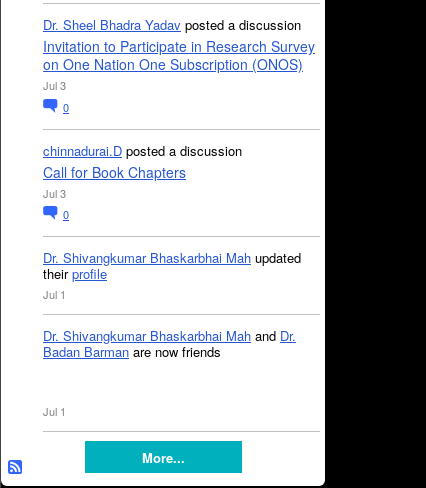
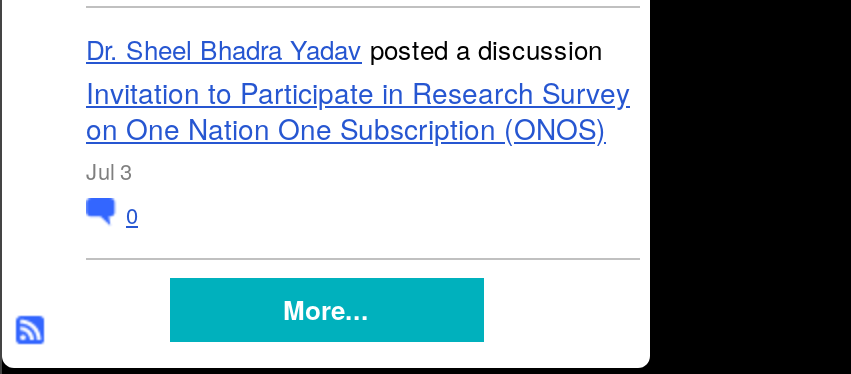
- chinnadurai.D posted a discussion
- Call for Book Chapters
- Jul 3
- 0
- Dr. Shivangkumar Bhaskarbhai Mah updated
- theirprofile
- Jul 1
- Dr. Shivangkumar Bhaskarbhai Mah and Dr.
- Badan Barmanare now friends
- Jul 1
